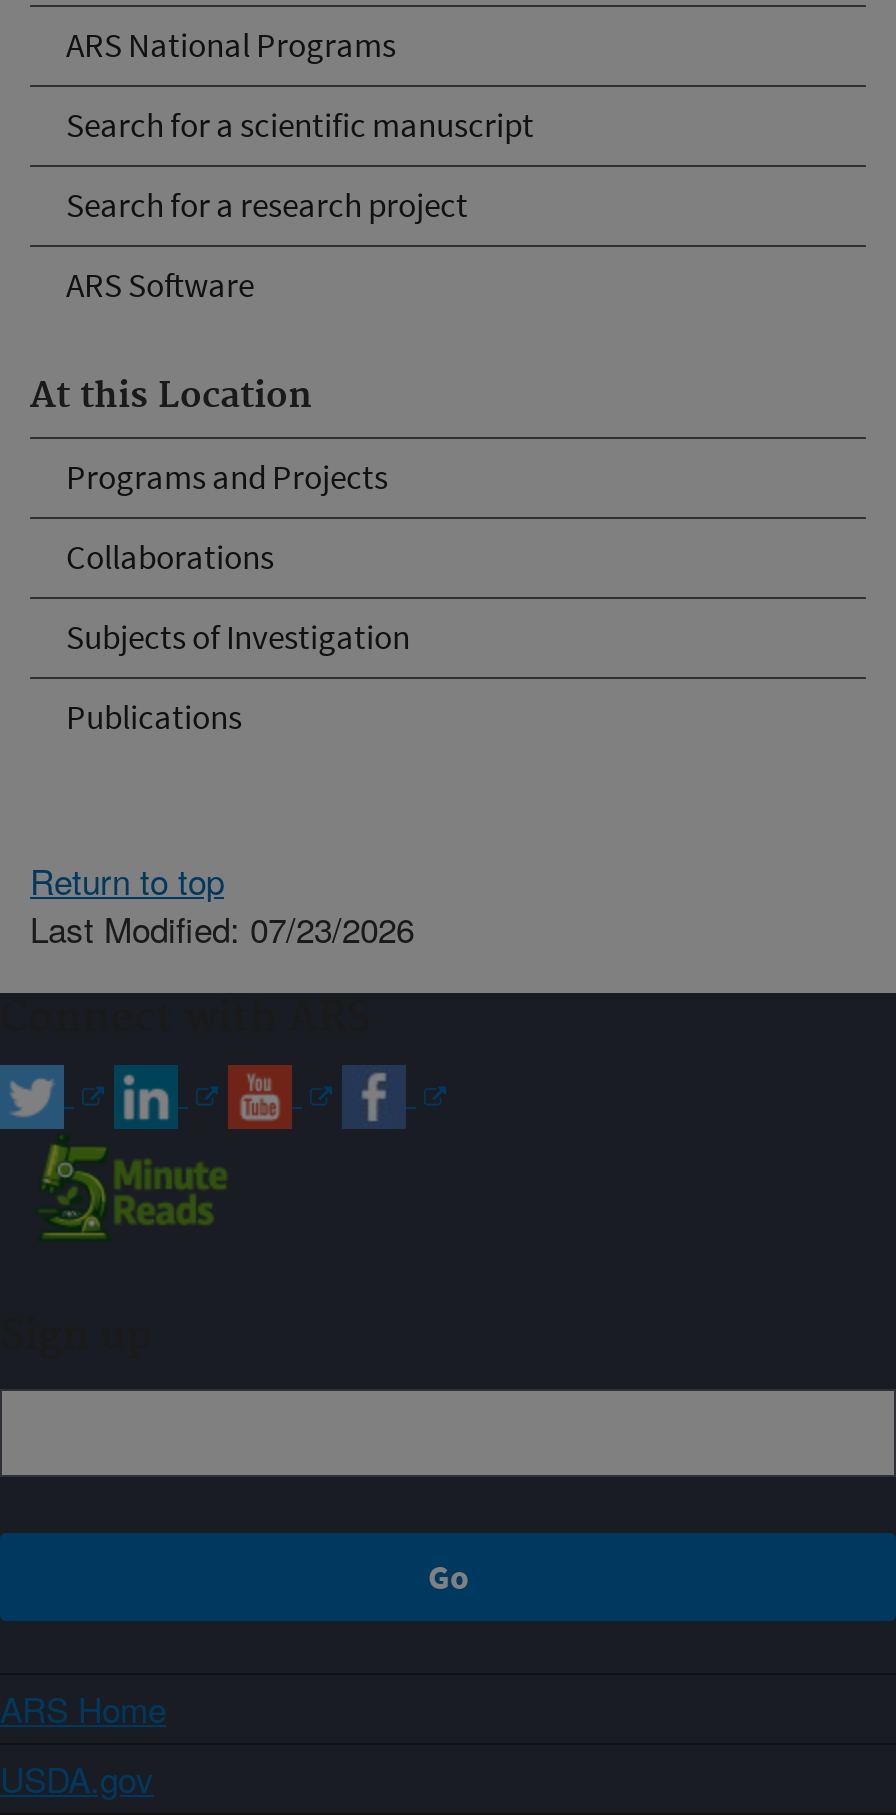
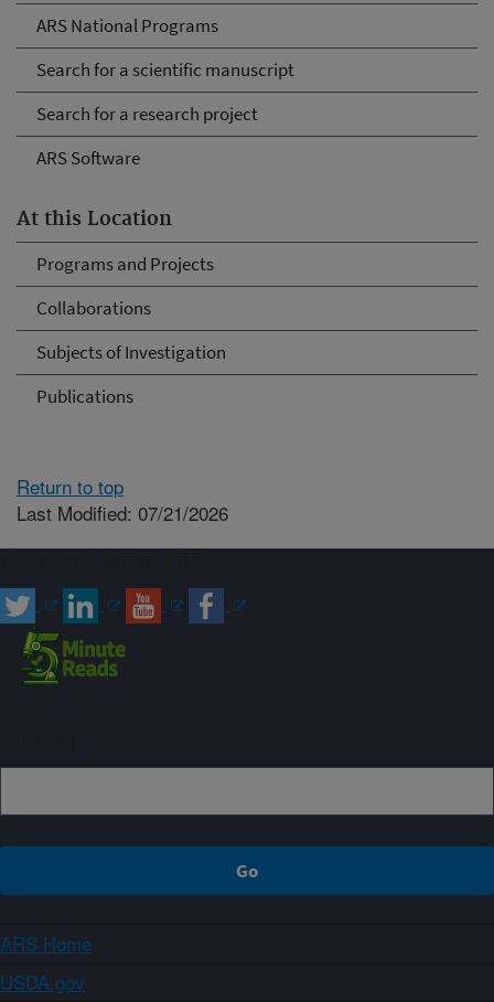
- Last Modified: 07/23/2026
+ Last Modified: 07/21/2026
